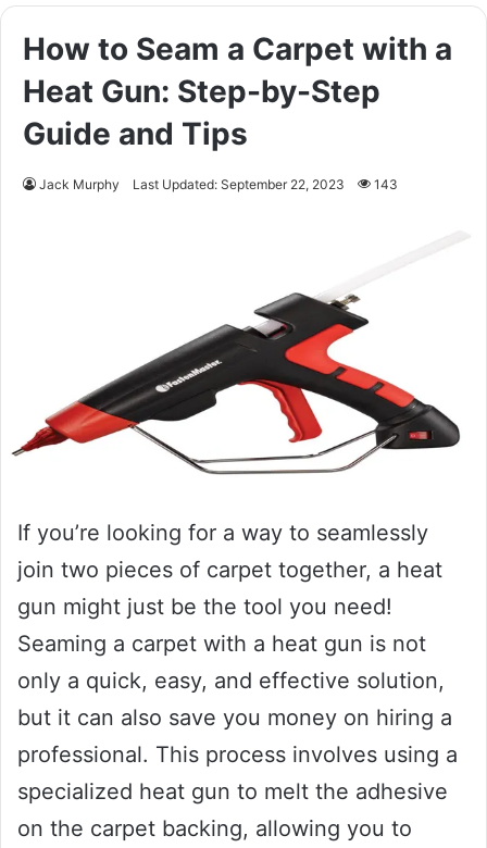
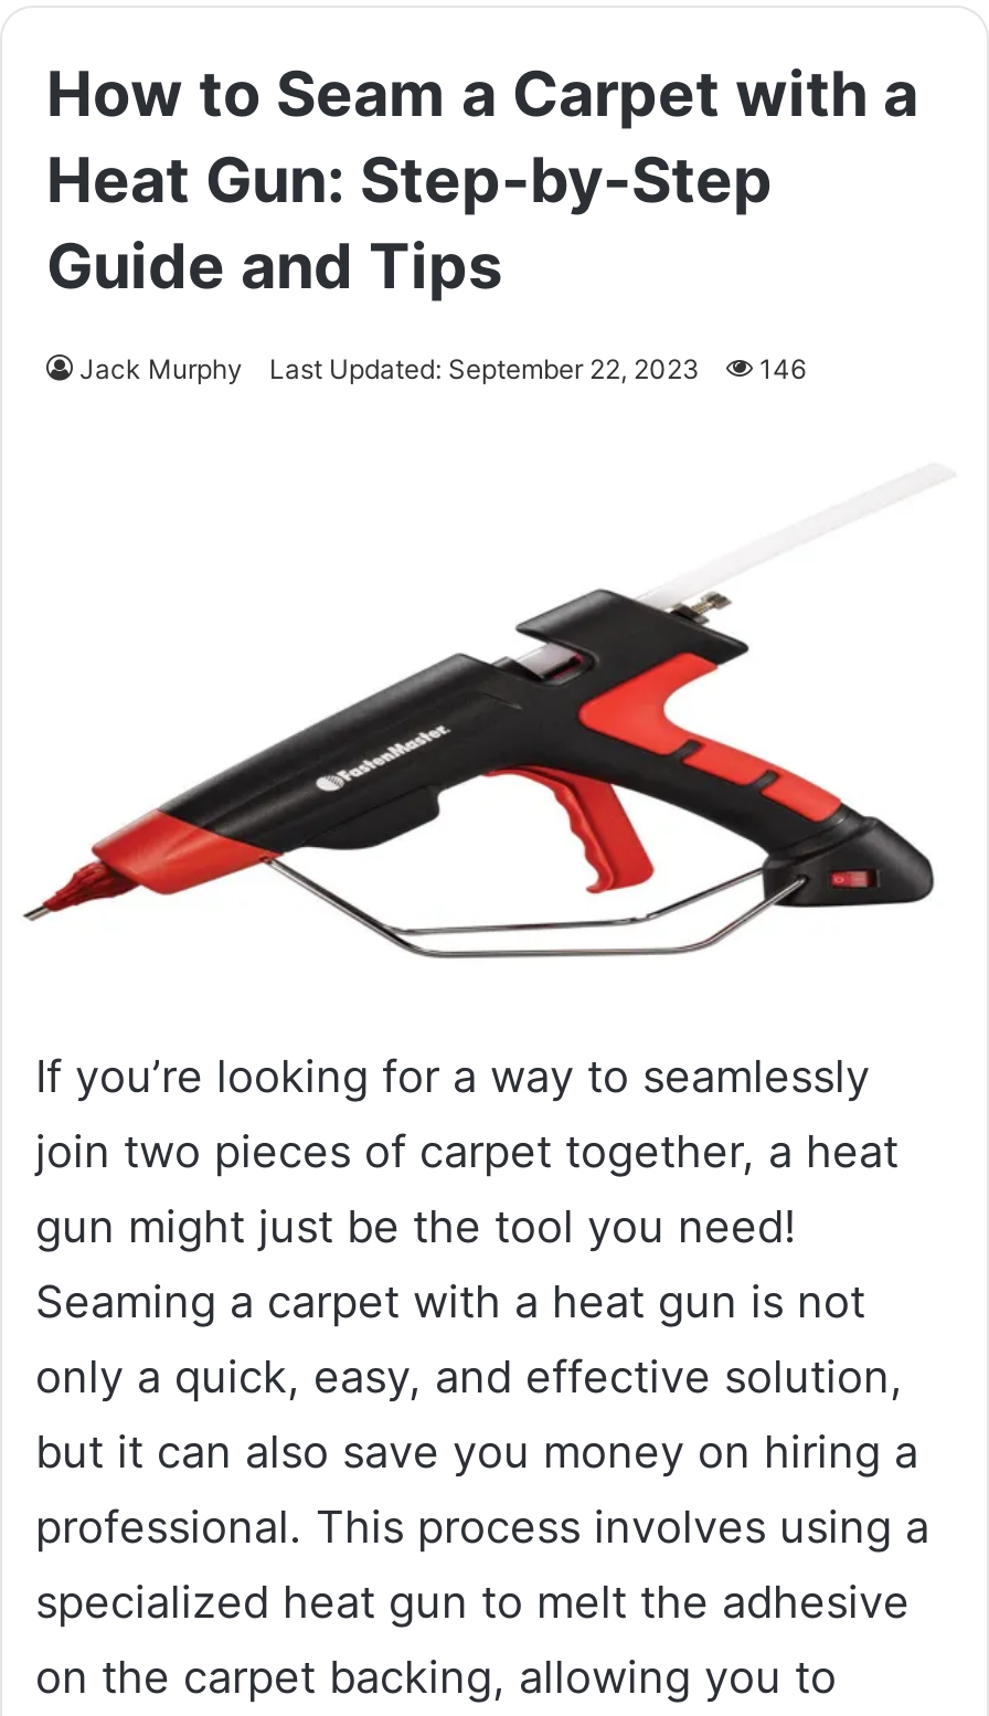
- Jack Murphy Last Updated: September 22, 2023 143
+ Jack Murphy Last Updated: September 22, 2023 146
